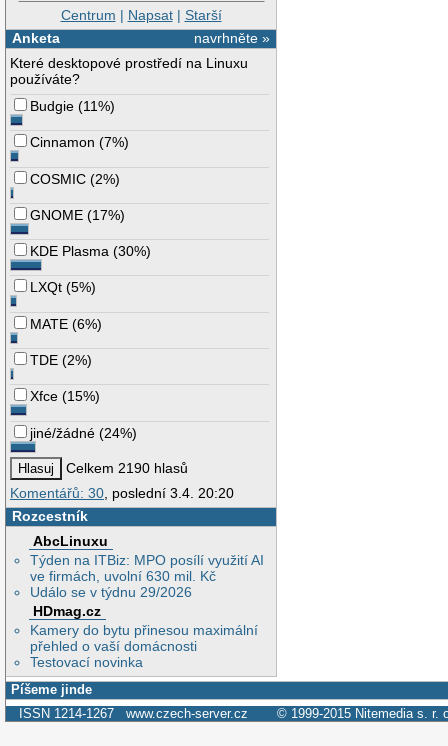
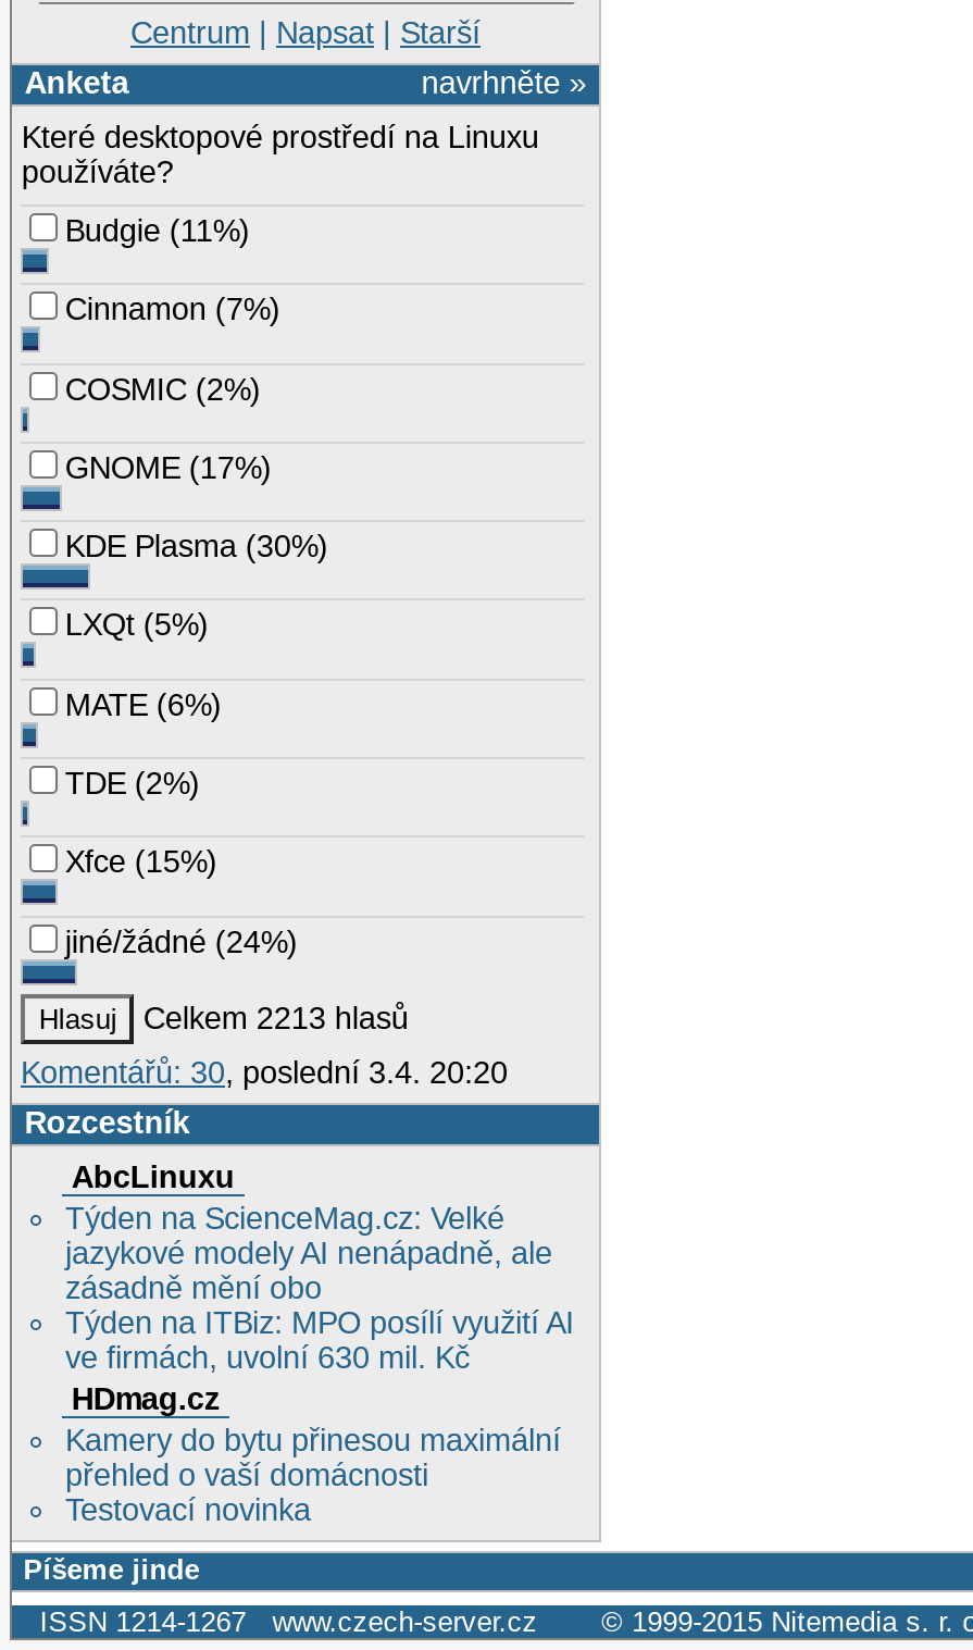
- Celkem 2190 hlasů
+ Celkem 2213 hlasů

+ Týden na ScienceMag.cz: Velké
+ jazykové modely AI nenápadně, ale
+ zásadně mění obo

moved down: Týden na ITBiz: MPO posílí využití AI | ve firmách, uvolní 630 mil. Kč

- Událo se v týdnu 29/2026
